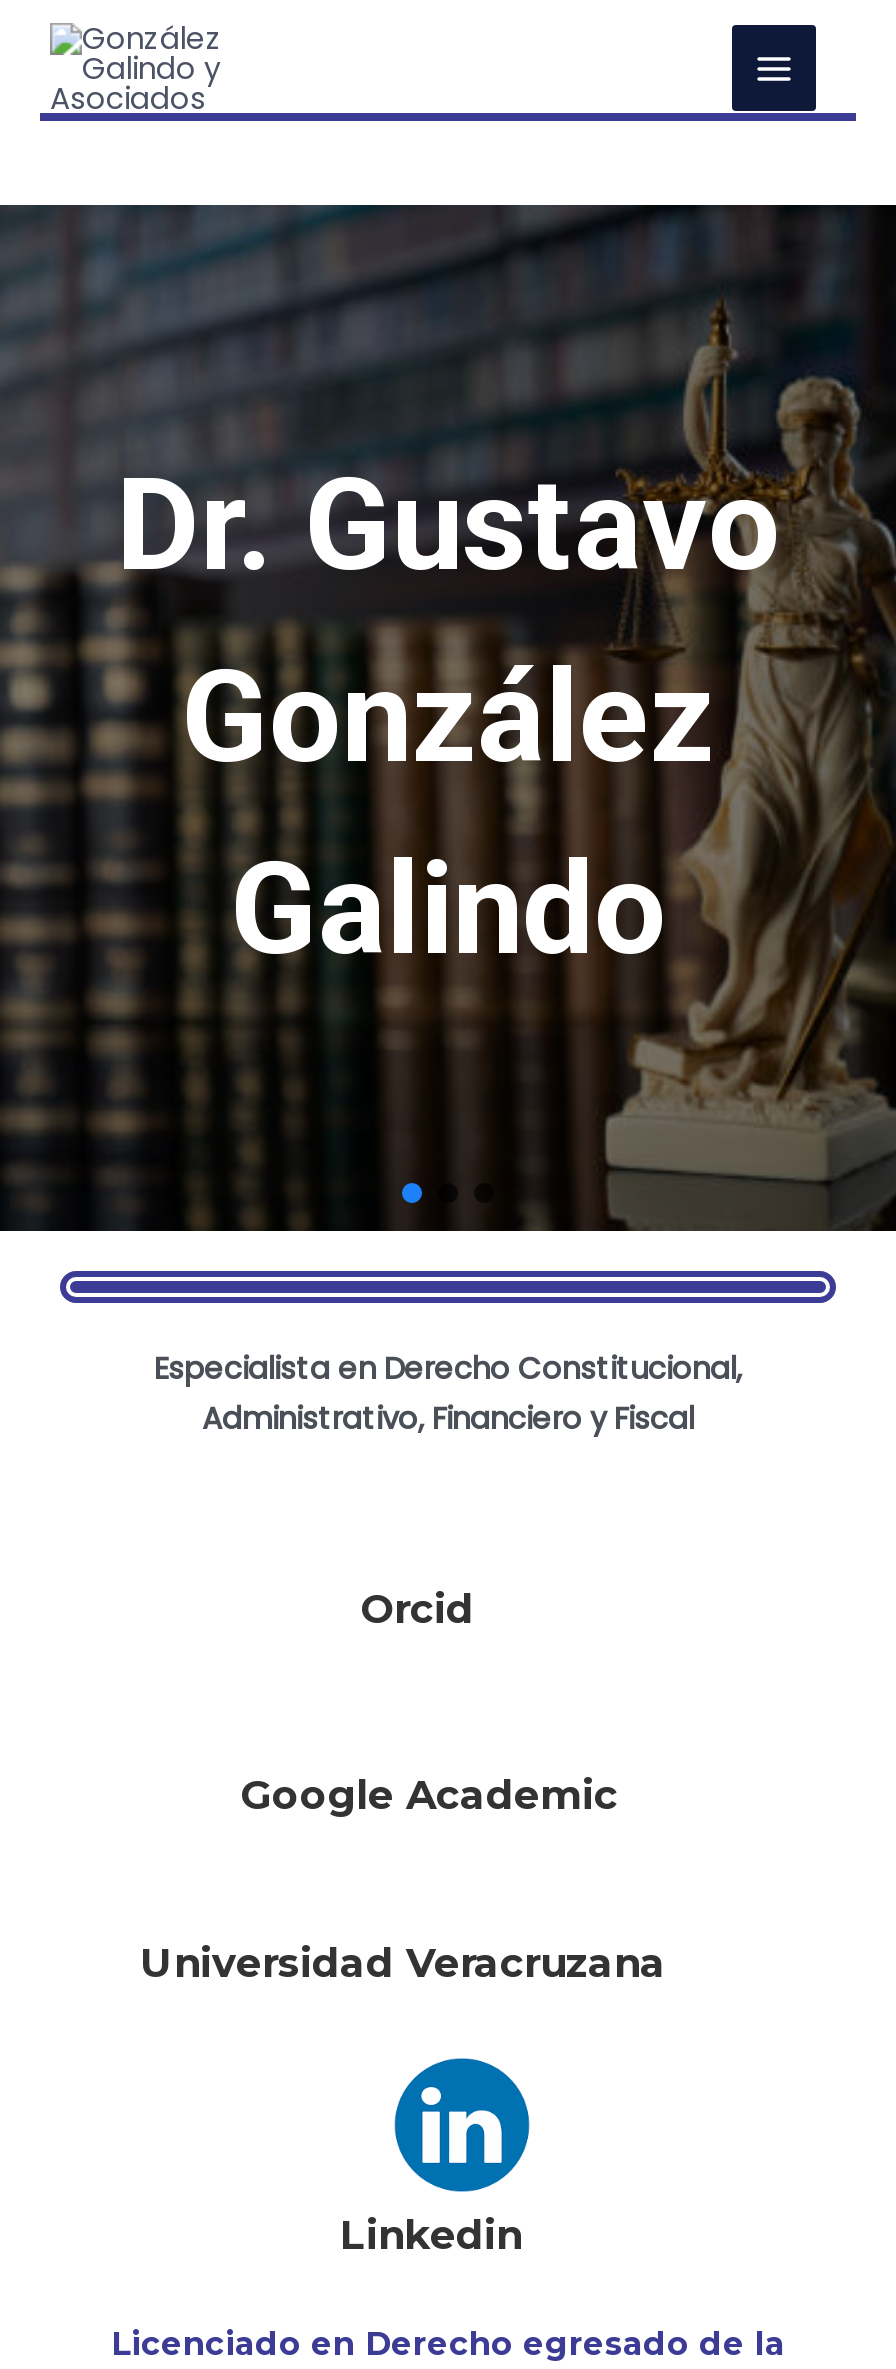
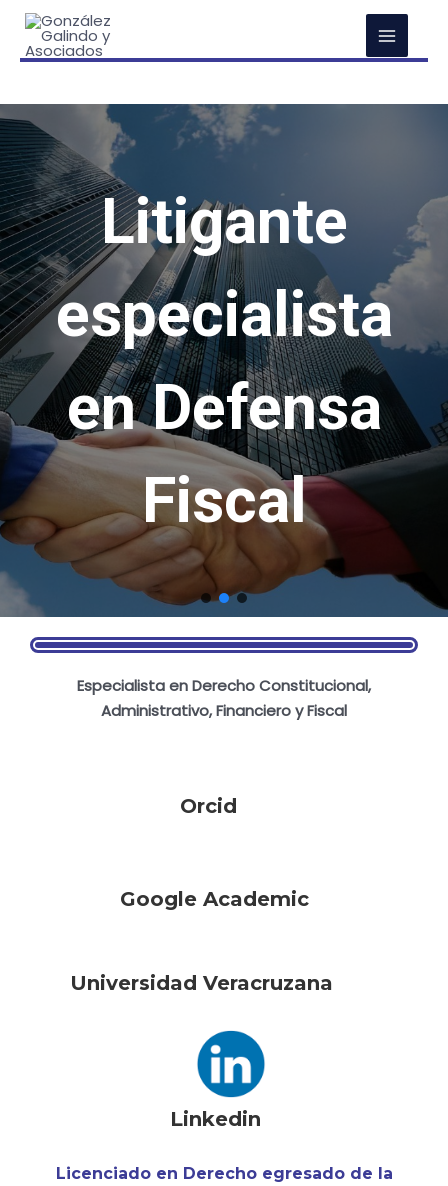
- [image]
- Dr. Gustavo
- González
- Galindo
+ [image]
+ Litigante
+ especialista
+ en Defensa
+ Fiscal
